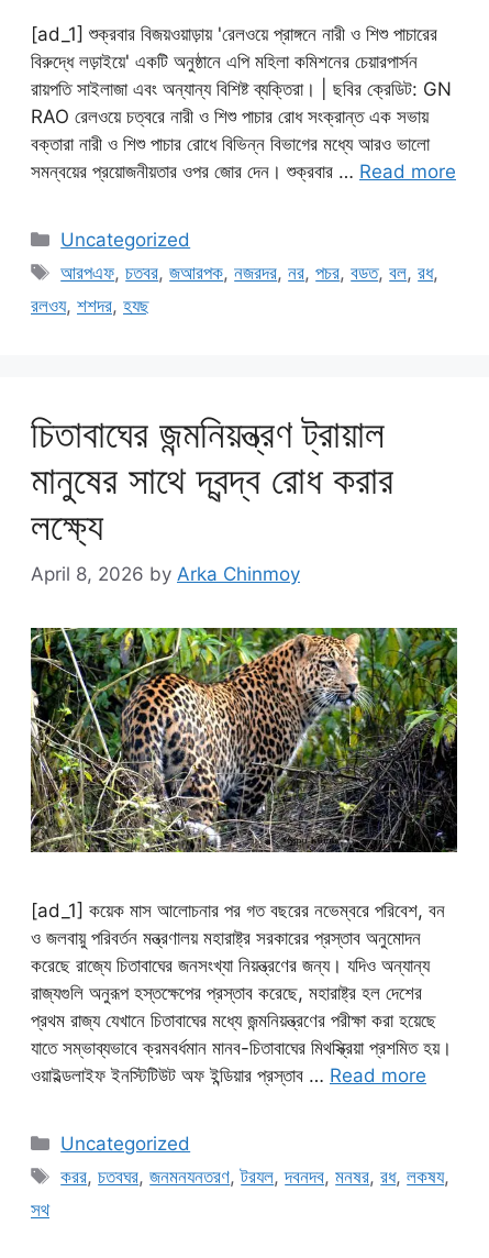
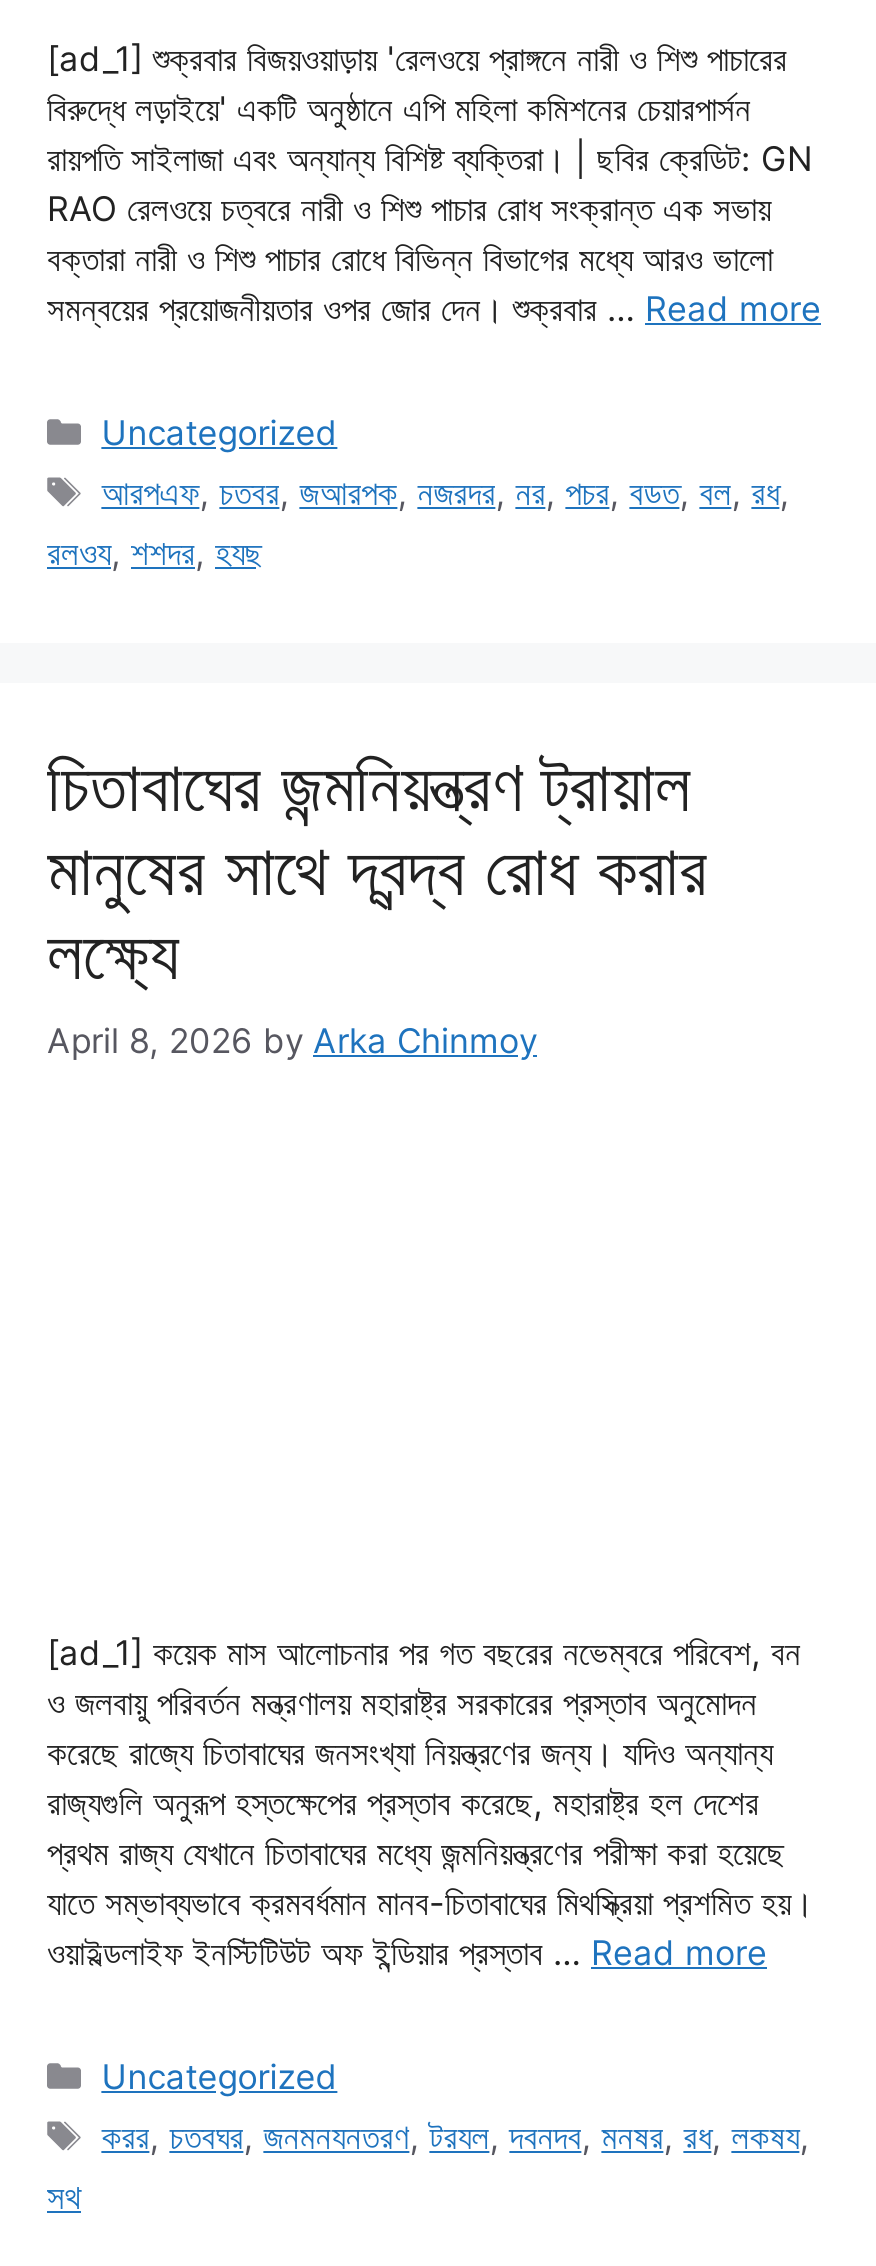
- [image]
